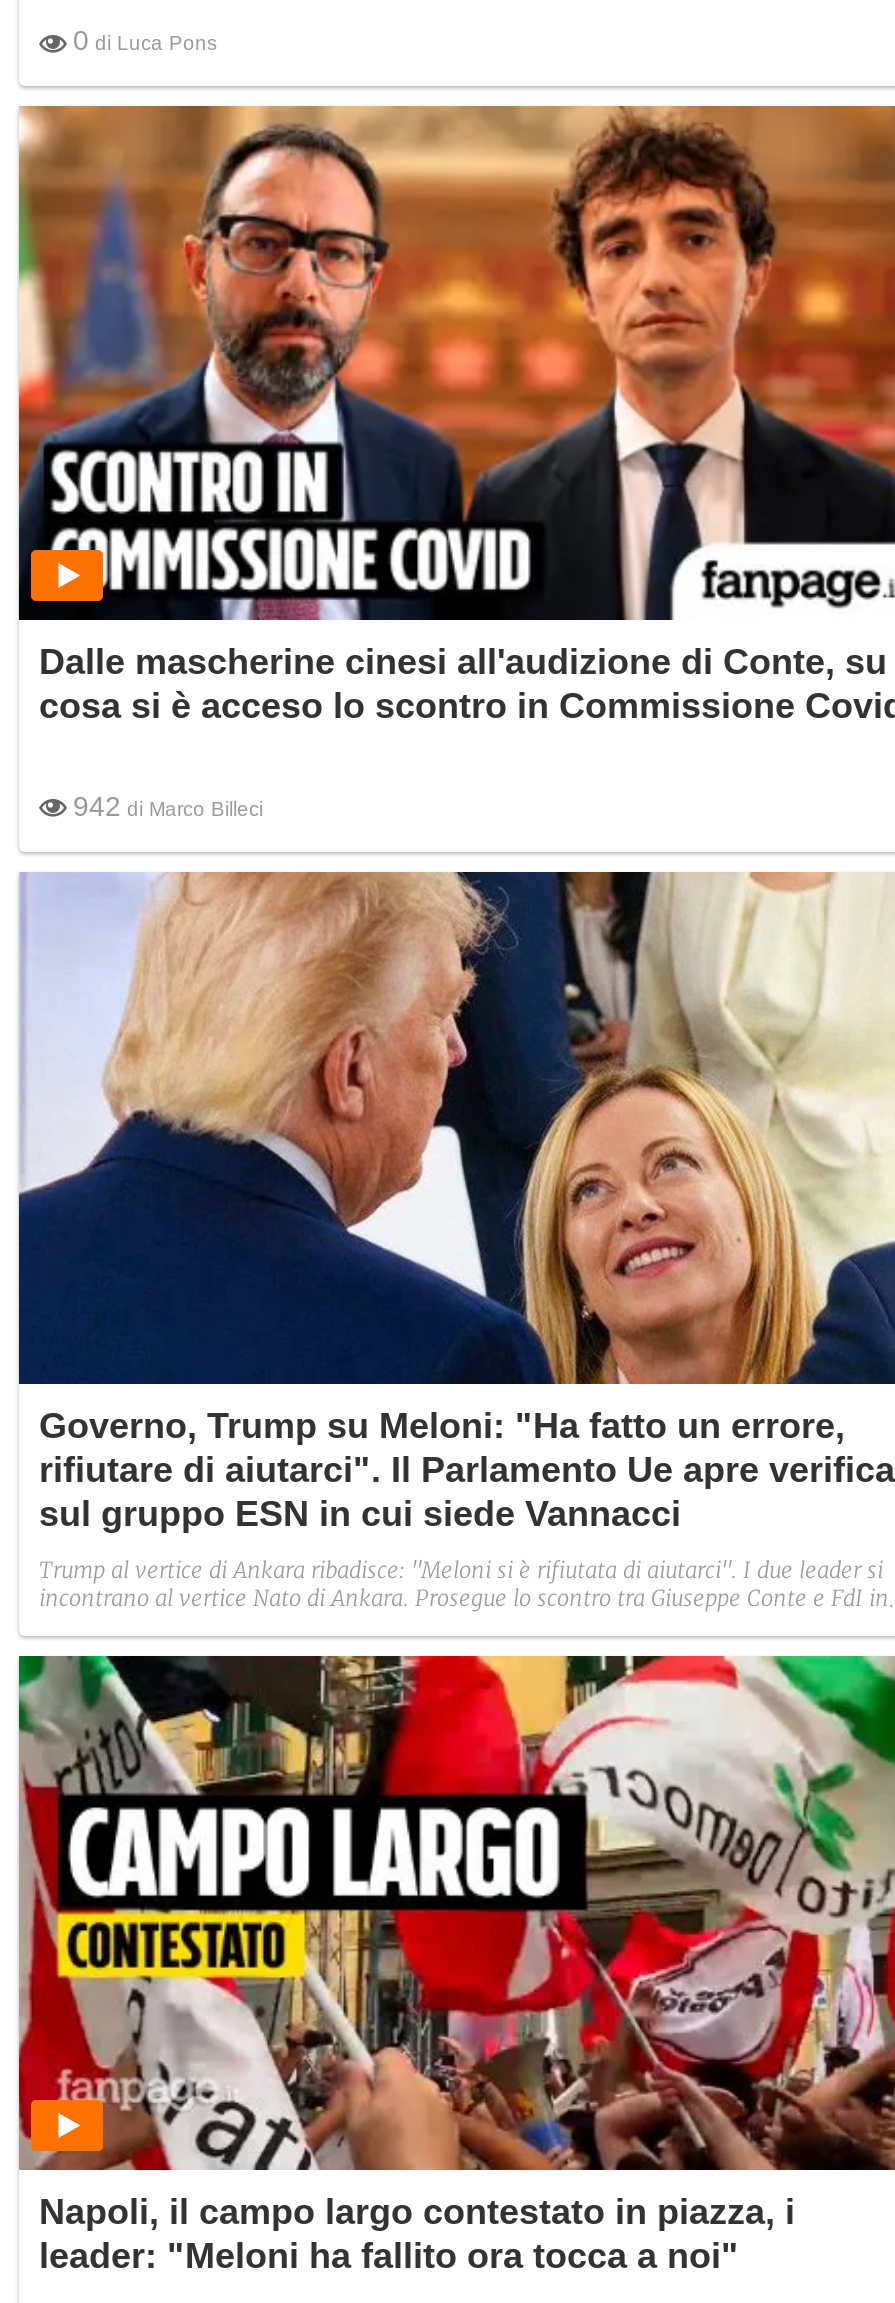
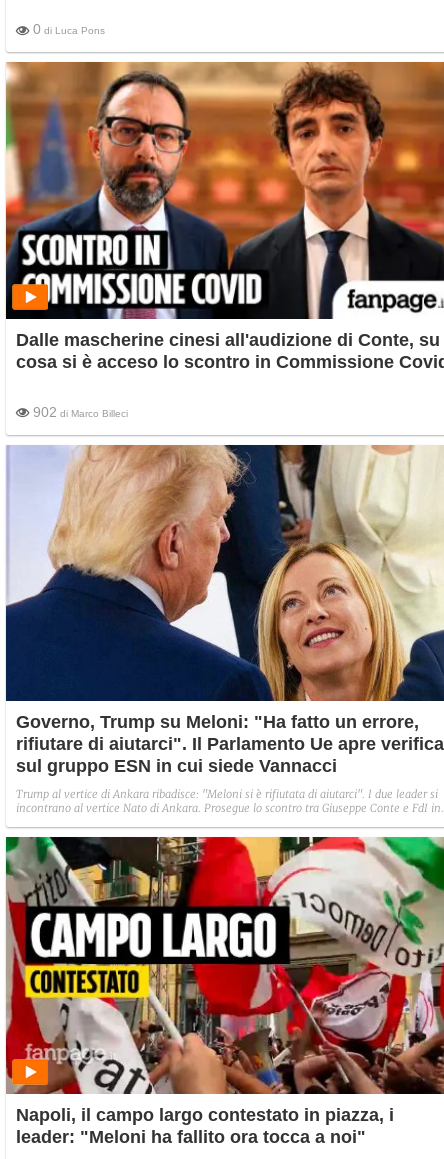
- 942 di Marco Billeci
+ 902 di Marco Billeci
